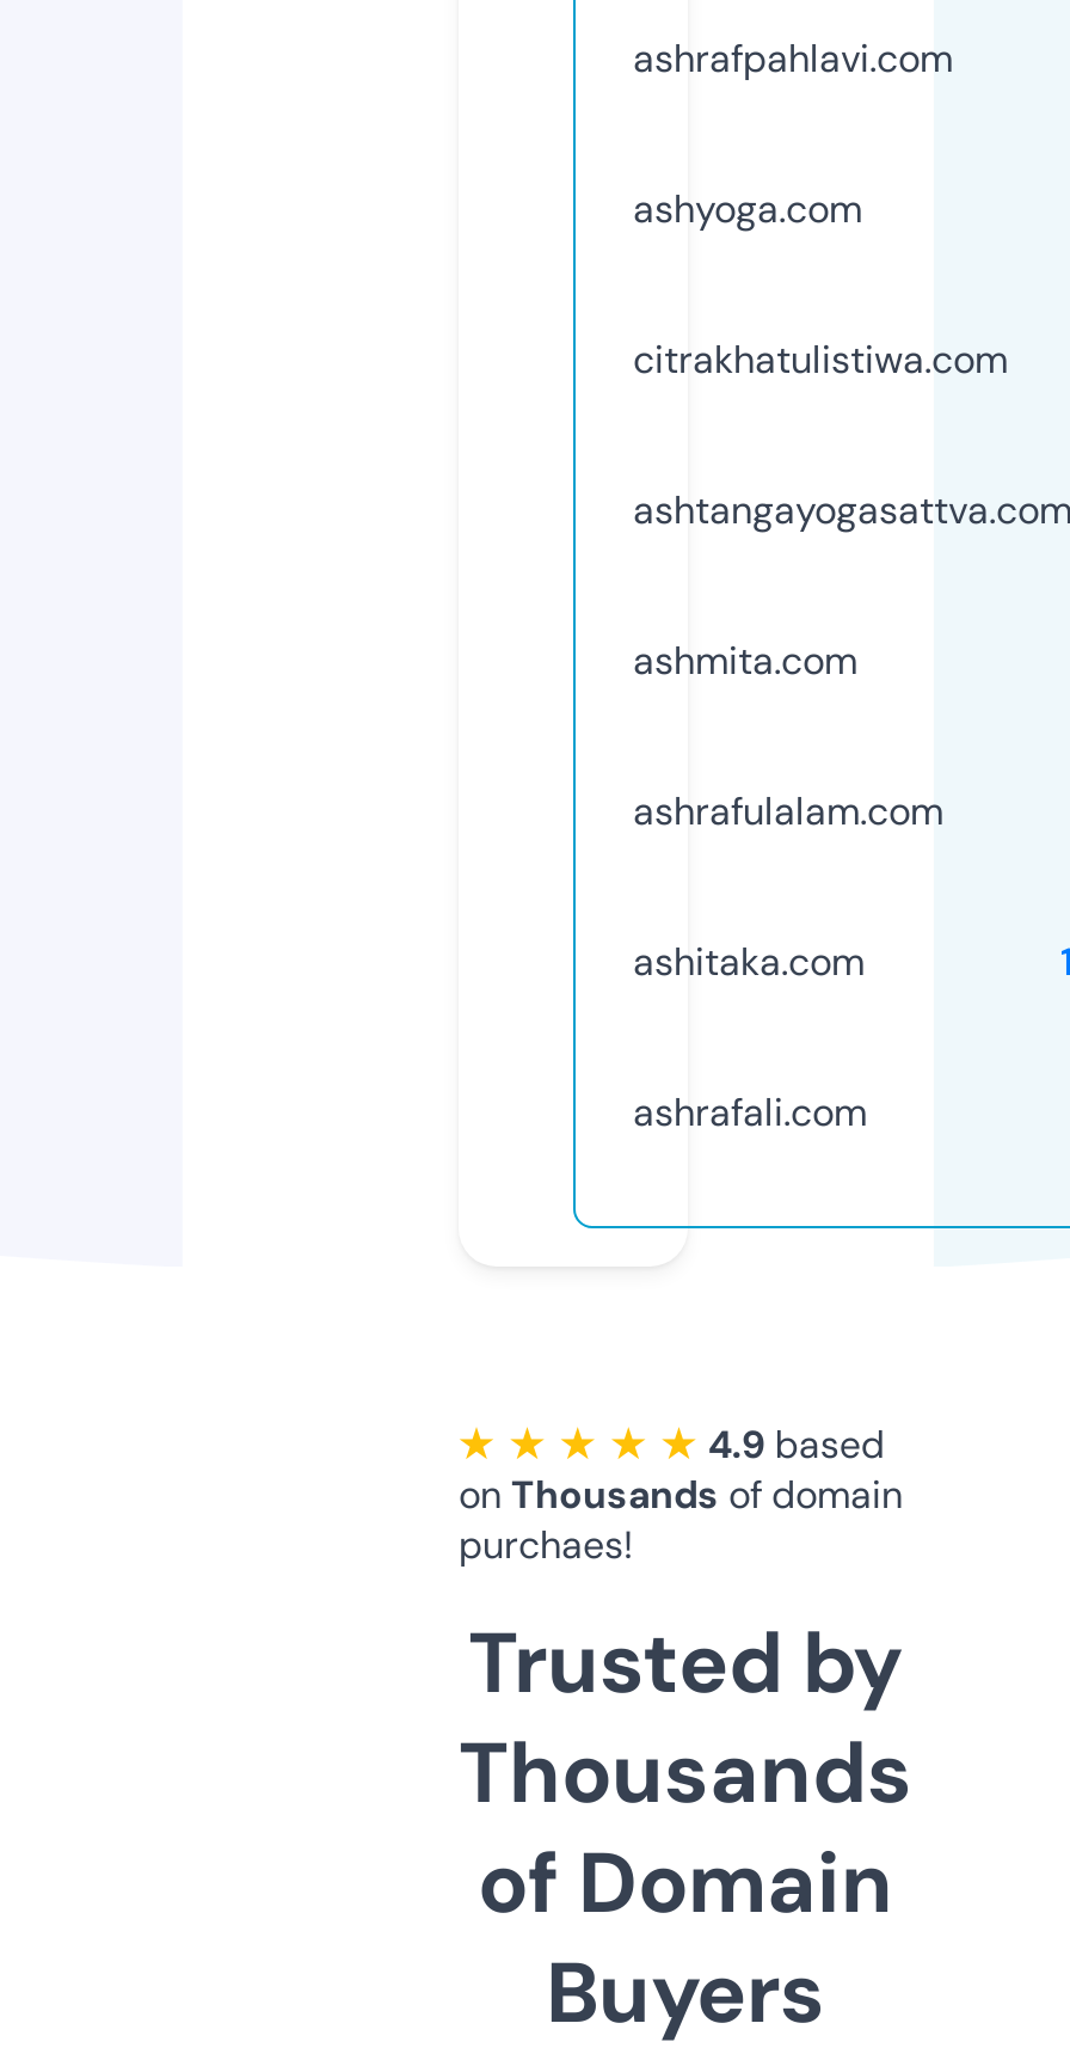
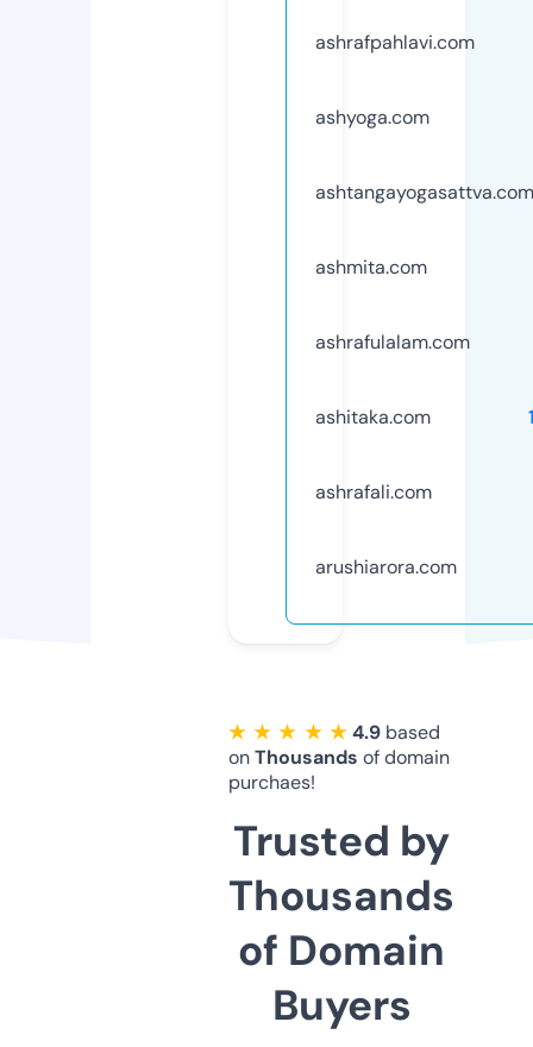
- citrakhatulistiwa.com

moved up: ashtangayogasattva.com | ashmita.com | ashrafulalam.com | ashitaka.com | ashrafali.com

+ arushiarora.com
